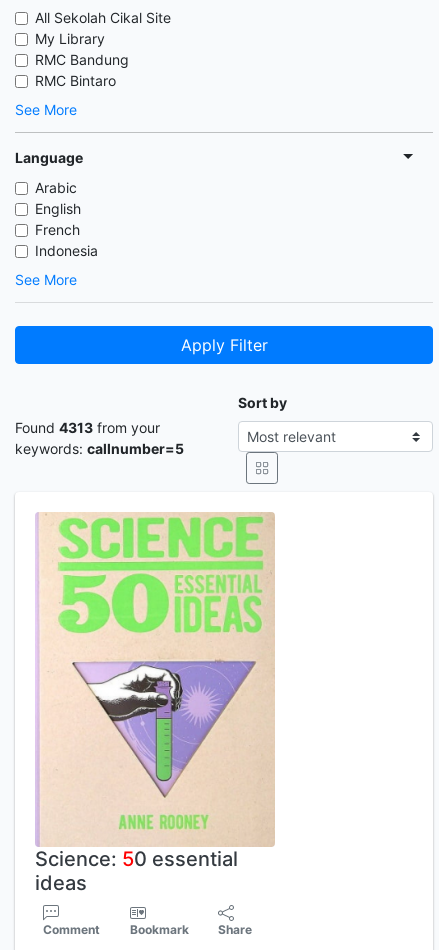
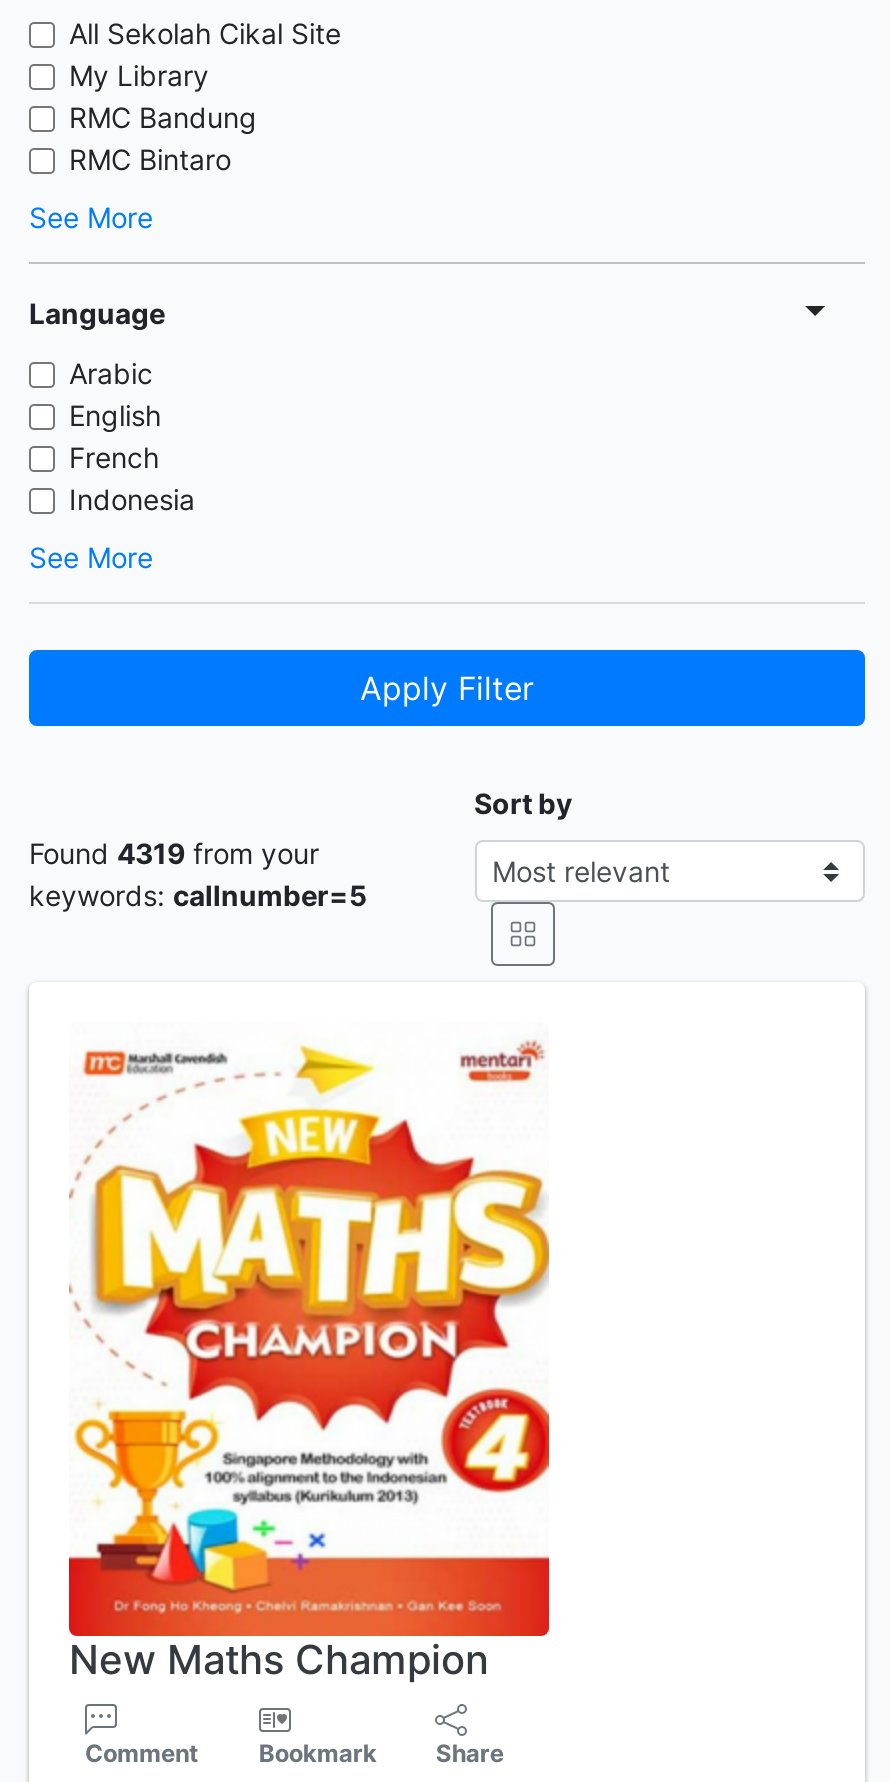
- Found 4313 from your
+ Found 4319 from your

- [image]
- Science: 50 essential
- ideas
+ [image]
+ New Maths Champion
